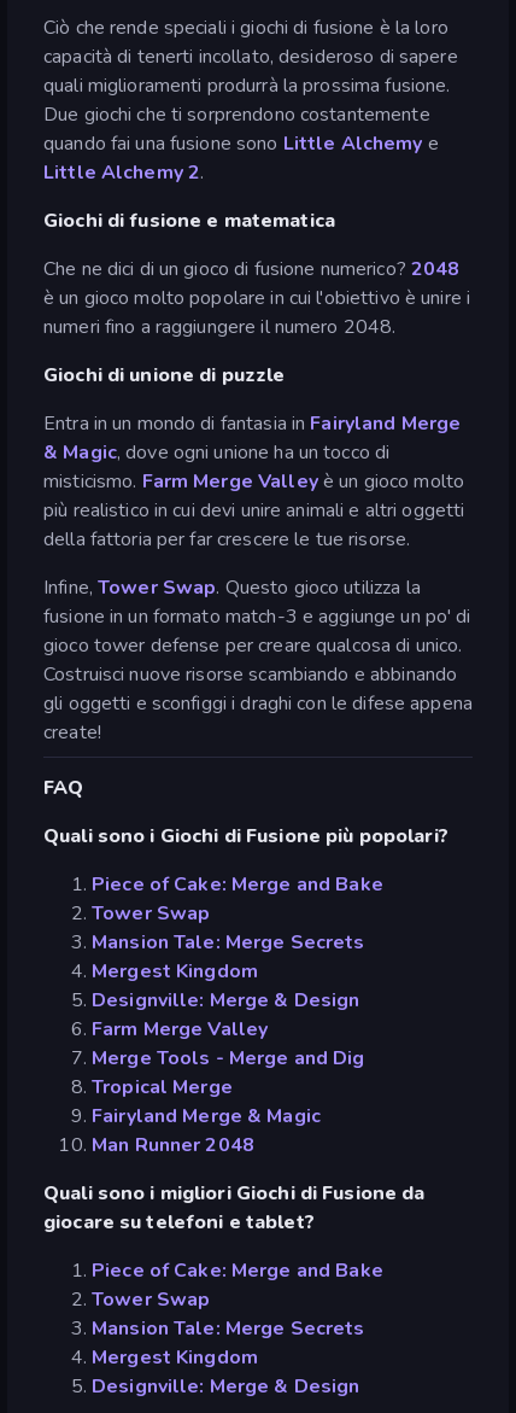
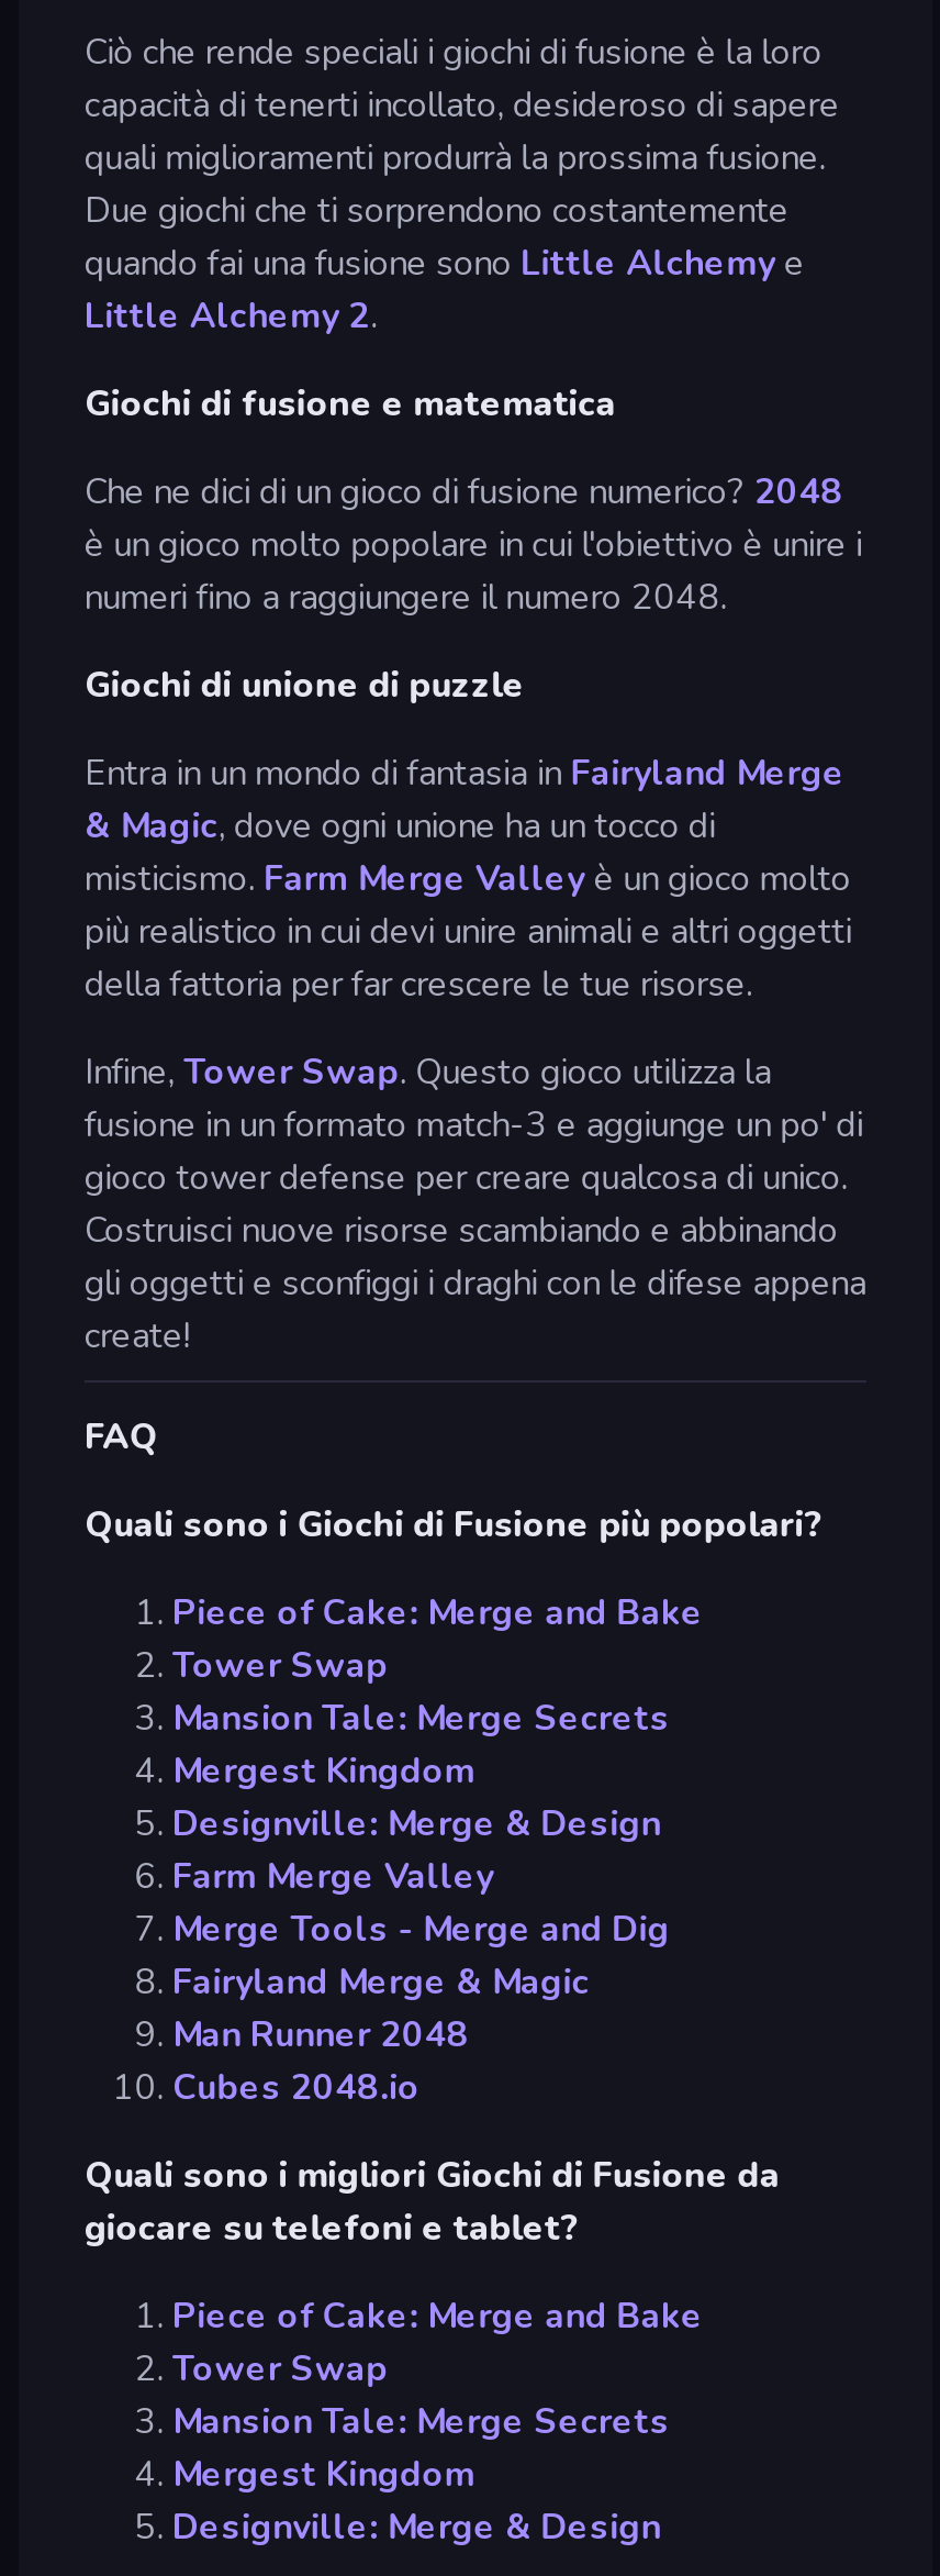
- Tropical Merge

moved up: Fairyland Merge & Magic | Man Runner 2048

+ Cubes 2048.io
